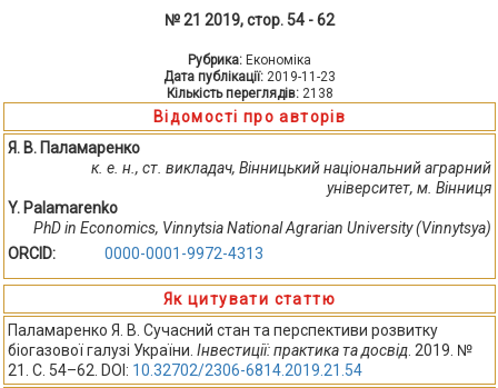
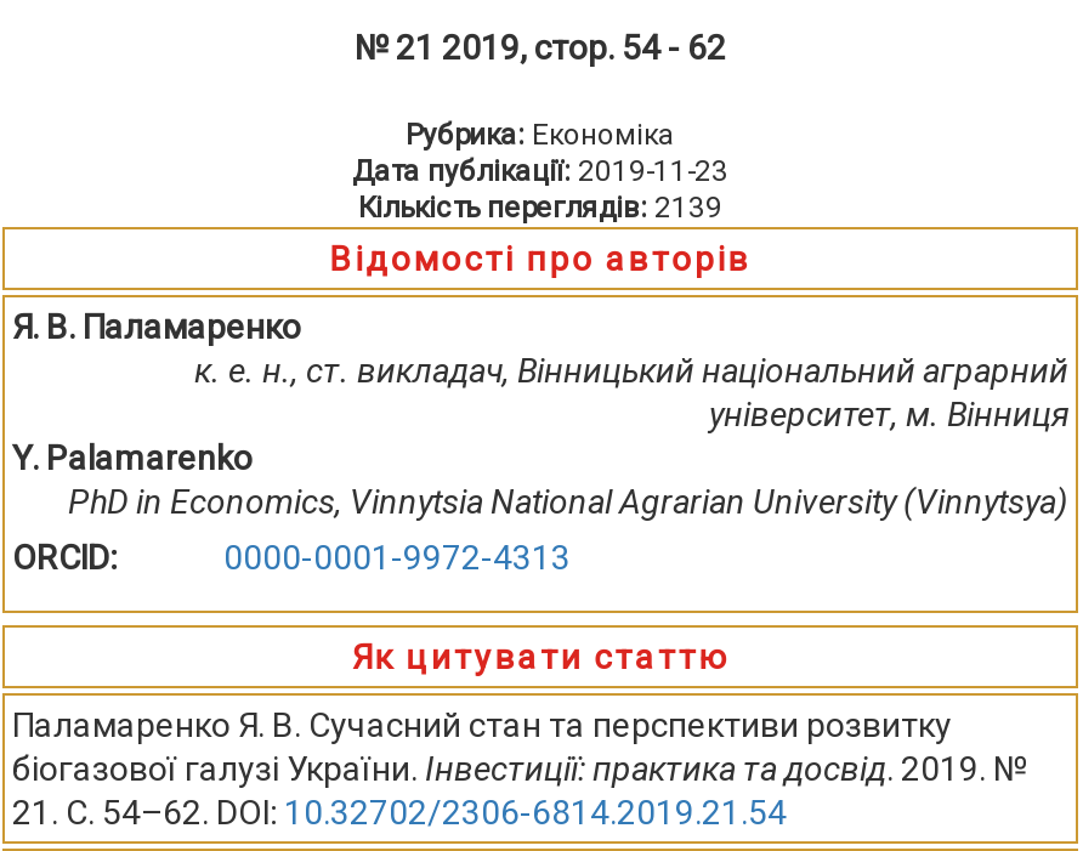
- Кількість переглядів: 2138
+ Кількість переглядів: 2139
